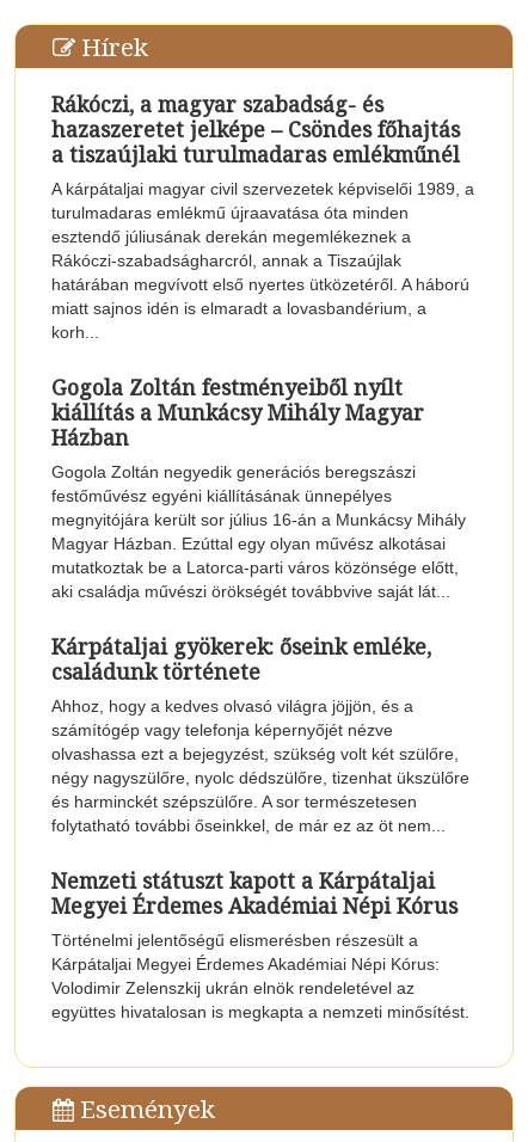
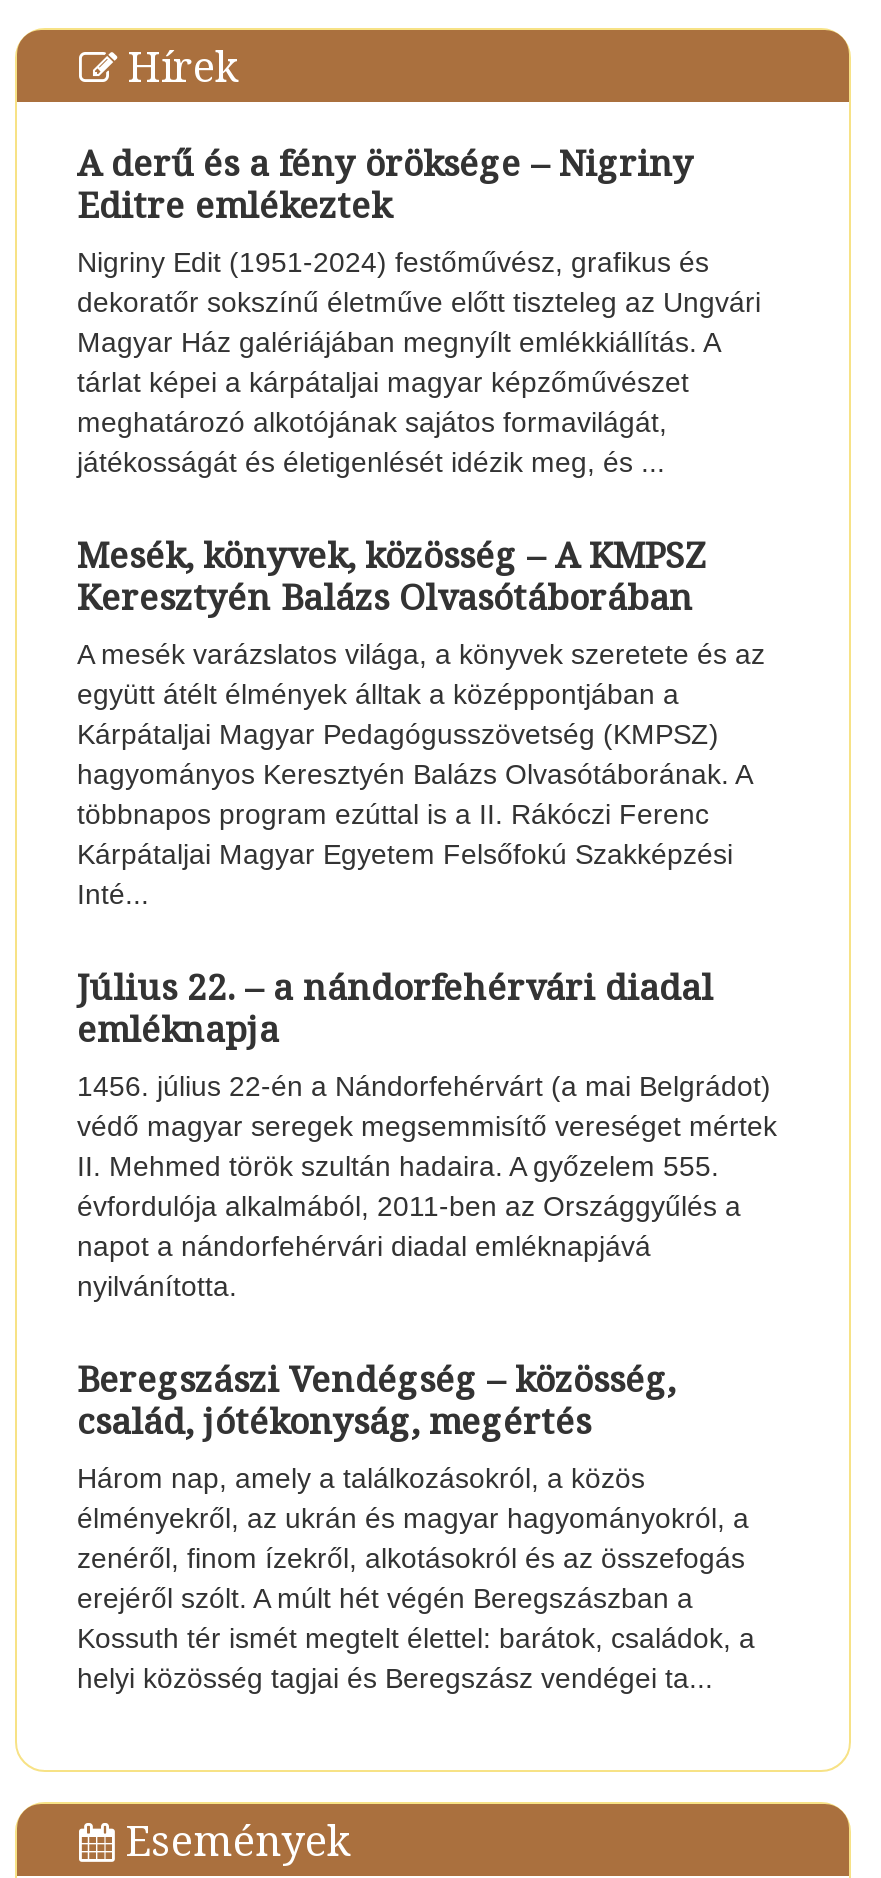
- Rákóczi, a magyar szabadság- és
- hazaszeretet jelképe – Csöndes főhajtás
- a tiszaújlaki turulmadaras emlékműnél
- A kárpátaljai magyar civil szervezetek képviselői 1989, a
- turulmadaras emlékmű újraavatása óta minden
- esztendő júliusának derekán megemlékeznek a
- Rákóczi-szabadságharcról, annak a Tiszaújlak
- határában megvívott első nyertes ütközetéről. A háború
- miatt sajnos idén is elmaradt a lovasbandérium, a
- korh...
+ A derű és a fény öröksége – Nigriny
+ Editre emlékeztek
+ Nigriny Edit (1951-2024) festőművész, grafikus és
+ dekoratőr sokszínű életműve előtt tiszteleg az Ungvári
+ Magyar Ház galériájában megnyílt emlékkiállítás. A
+ tárlat képei a kárpátaljai magyar képzőművészet
+ meghatározó alkotójának sajátos formavilágát,
+ játékosságát és életigenlését idézik meg, és ...

- Gogola Zoltán festményeiből nyílt
- kiállítás a Munkácsy Mihály Magyar
- Házban
- Gogola Zoltán negyedik generációs beregszászi
- festőművész egyéni kiállításának ünnepélyes
- megnyitójára került sor július 16-án a Munkácsy Mihály
- Magyar Házban. Ezúttal egy olyan művész alkotásai
- mutatkoztak be a Latorca-parti város közönsége előtt,
- aki családja művészi örökségét továbbvive saját lát...
+ Mesék, könyvek, közösség – A KMPSZ
+ Keresztyén Balázs Olvasótáborában
+ A mesék varázslatos világa, a könyvek szeretete és az
+ együtt átélt élmények álltak a középpontjában a
+ Kárpátaljai Magyar Pedagógusszövetség (KMPSZ)
+ hagyományos Keresztyén Balázs Olvasótáborának. A
+ többnapos program ezúttal is a II. Rákóczi Ferenc
+ Kárpátaljai Magyar Egyetem Felsőfokú Szakképzési
+ Inté...

- Kárpátaljai gyökerek: őseink emléke,
- családunk története
- Ahhoz, hogy a kedves olvasó világra jöjjön, és a
- számítógép vagy telefonja képernyőjét nézve
- olvashassa ezt a bejegyzést, szükség volt két szülőre,
- négy nagyszülőre, nyolc dédszülőre, tizenhat ükszülőre
- és harminckét szépszülőre. A sor természetesen
- folytatható további őseinkkel, de már ez az öt nem...
+ Július 22. – a nándorfehérvári diadal
+ emléknapja
+ 1456. július 22-én a Nándorfehérvárt (a mai Belgrádot)
+ védő magyar seregek megsemmisítő vereséget mértek
+ II. Mehmed török szultán hadaira. A győzelem 555.
+ évfordulója alkalmából, 2011-ben az Országgyűlés a
+ napot a nándorfehérvári diadal emléknapjává
+ nyilvánította.

- Nemzeti státuszt kapott a Kárpátaljai
- Megyei Érdemes Akadémiai Népi Kórus
- Történelmi jelentőségű elismerésben részesült a
- Kárpátaljai Megyei Érdemes Akadémiai Népi Kórus:
- Volodimir Zelenszkij ukrán elnök rendeletével az
- együttes hivatalosan is megkapta a nemzeti minősítést.
+ Beregszászi Vendégség – közösség,
+ család, jótékonyság, megértés
+ Három nap, amely a találkozásokról, a közös
+ élményekről, az ukrán és magyar hagyományokról, a
+ zenéről, finom ízekről, alkotásokról és az összefogás
+ erejéről szólt. A múlt hét végén Beregszászban a
+ Kossuth tér ismét megtelt élettel: barátok, családok, a
+ helyi közösség tagjai és Beregszász vendégei ta...
